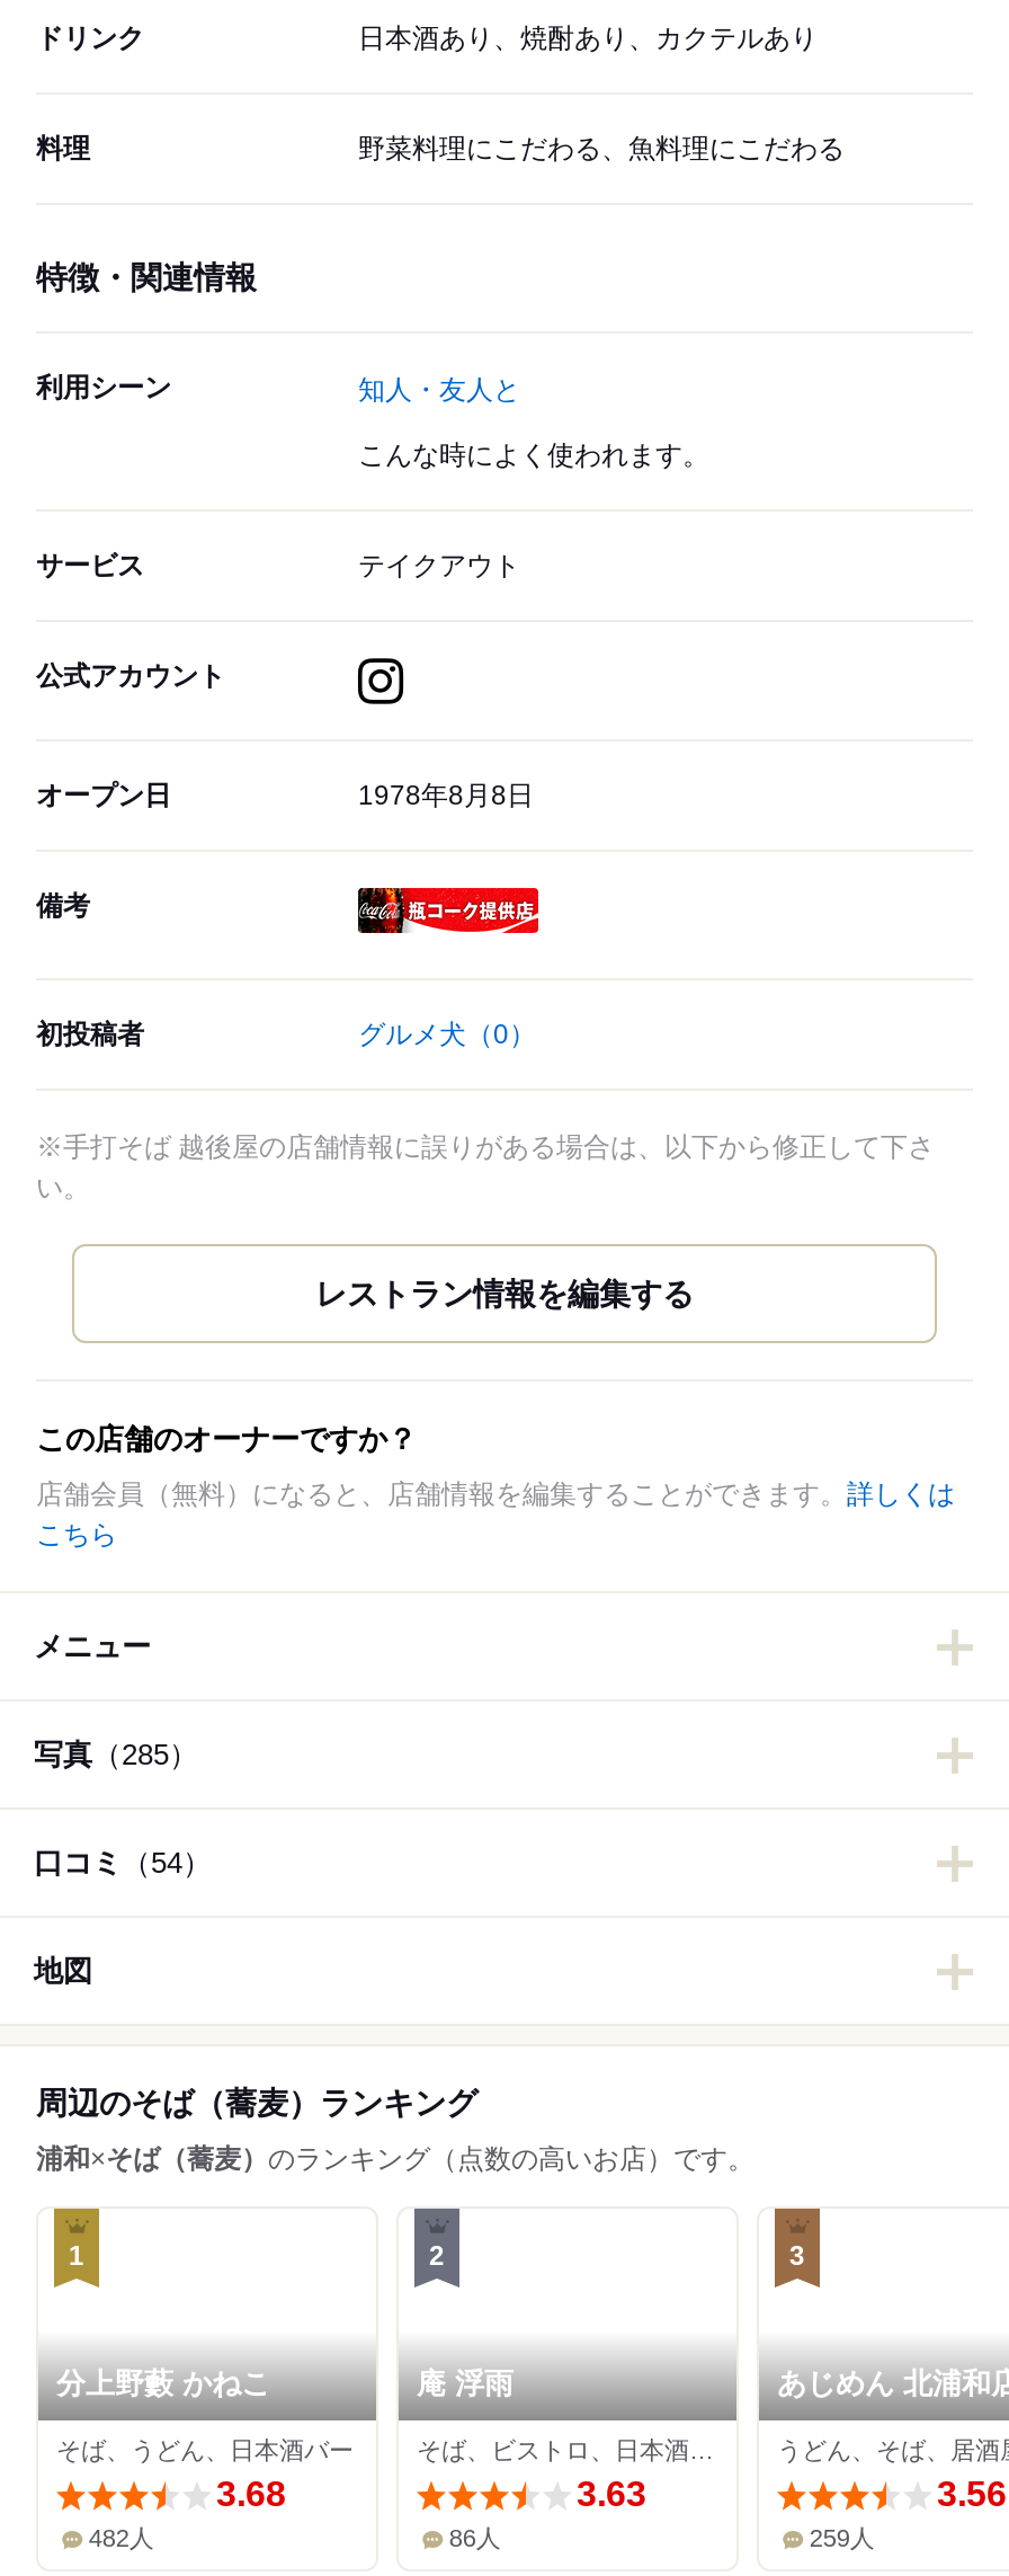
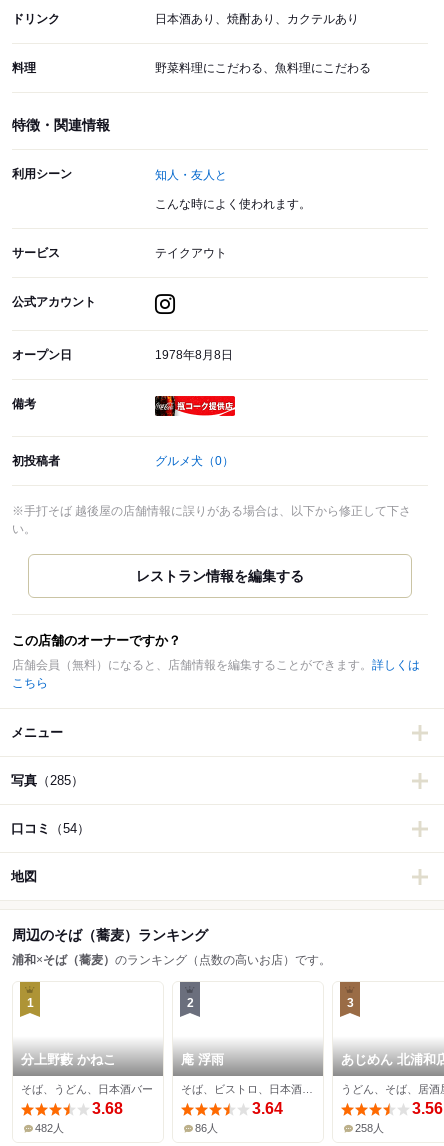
- 3.63
+ 3.64

- 259人
+ 258人
